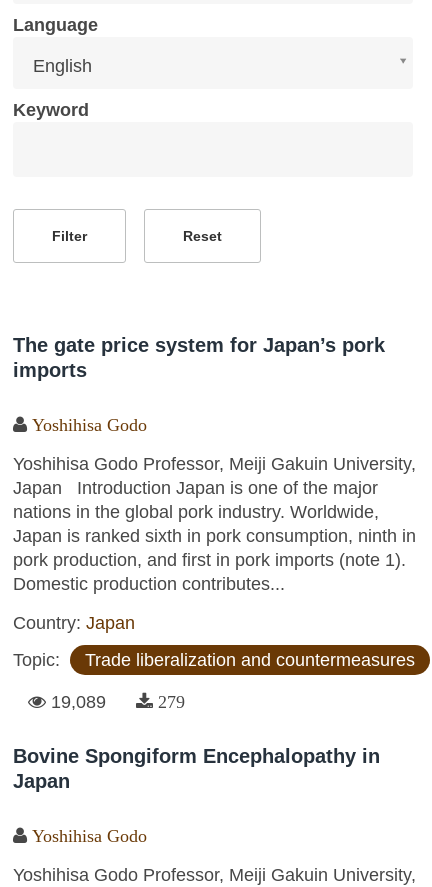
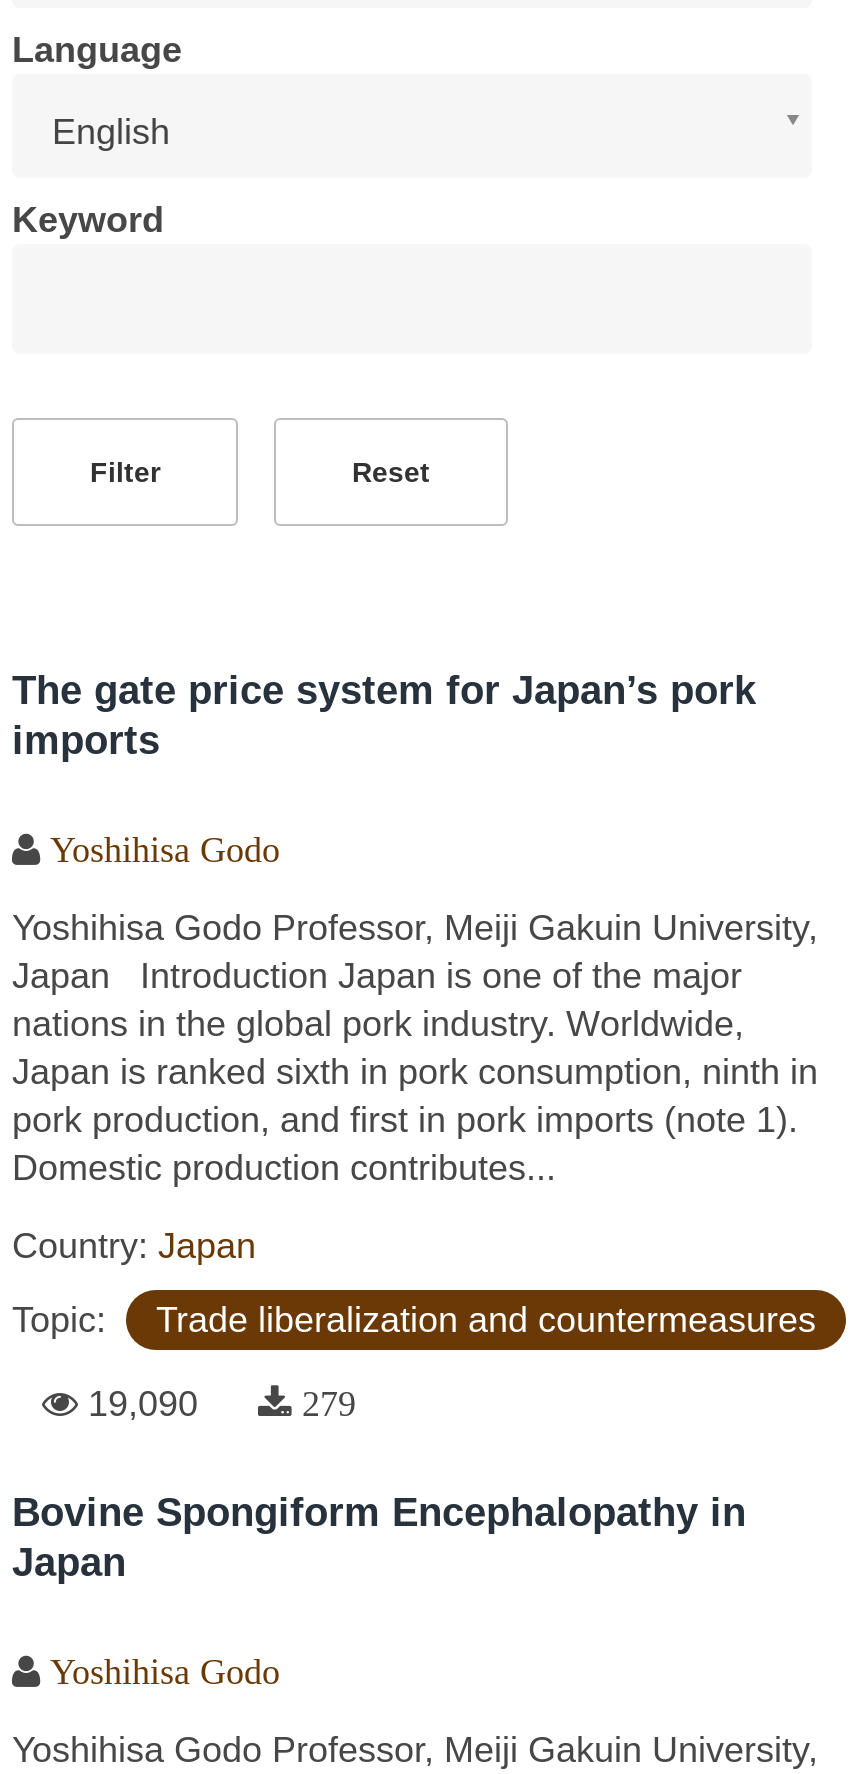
- 19,089
+ 19,090
